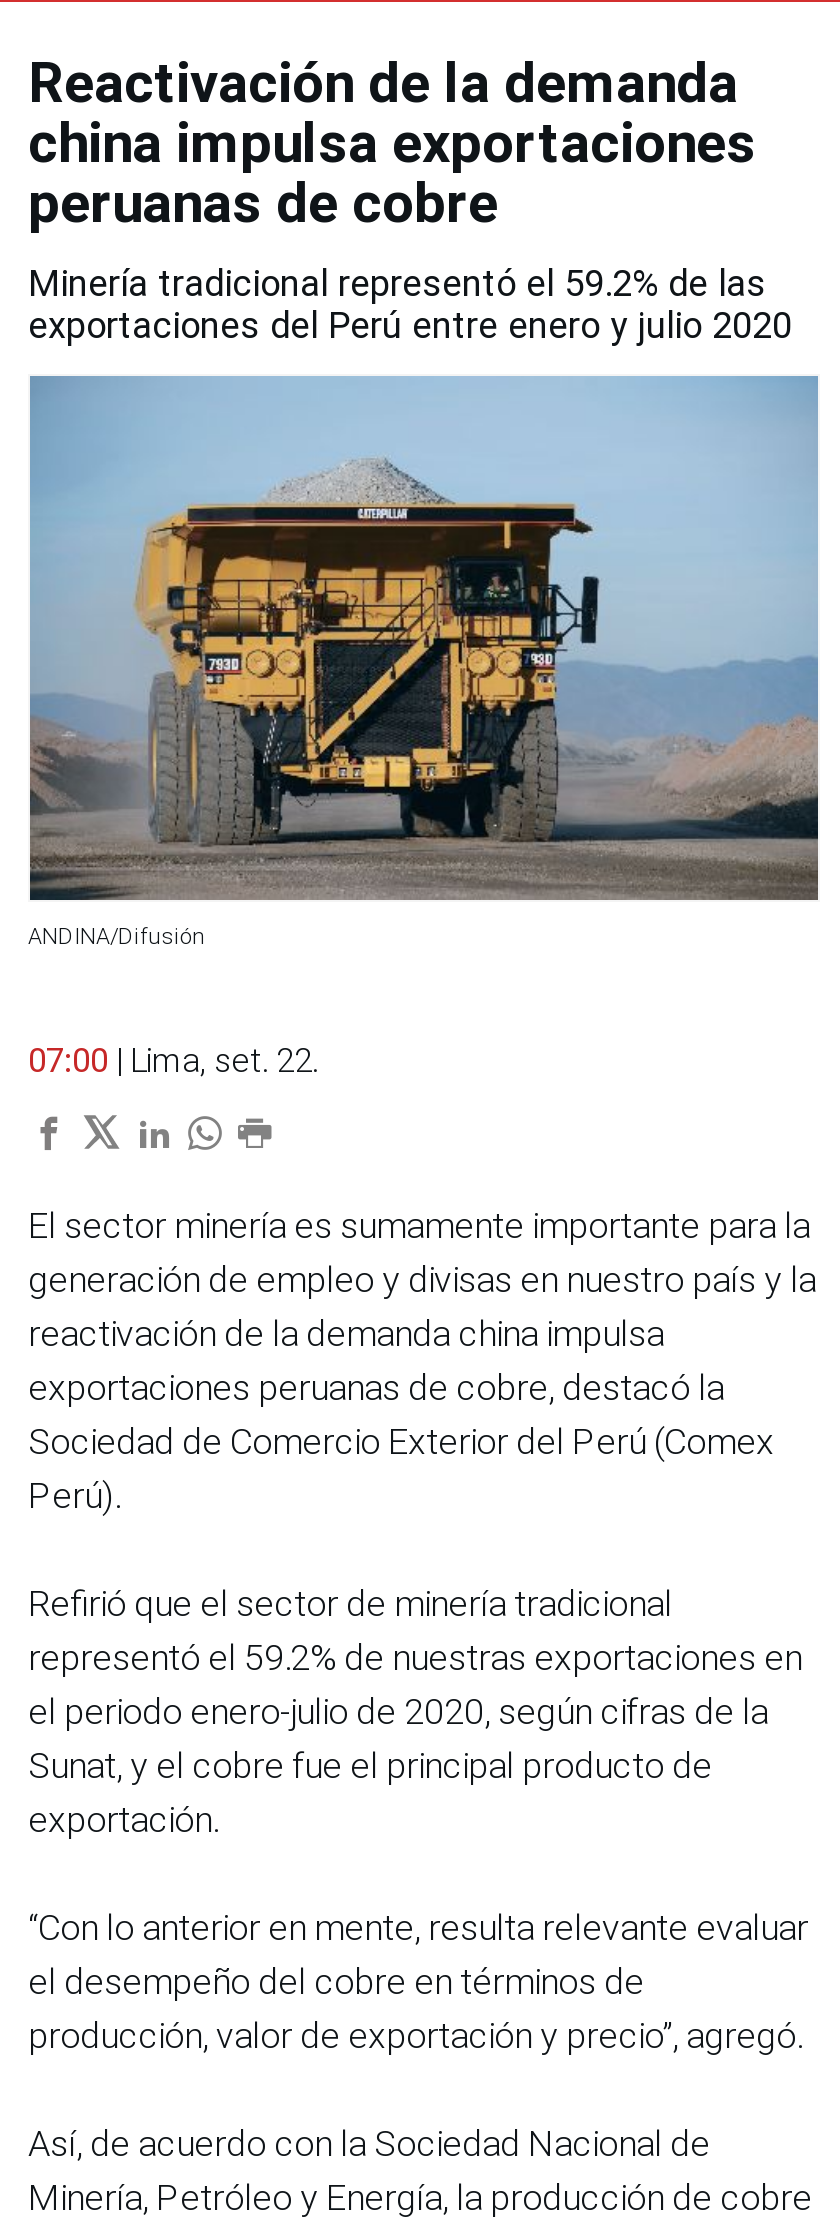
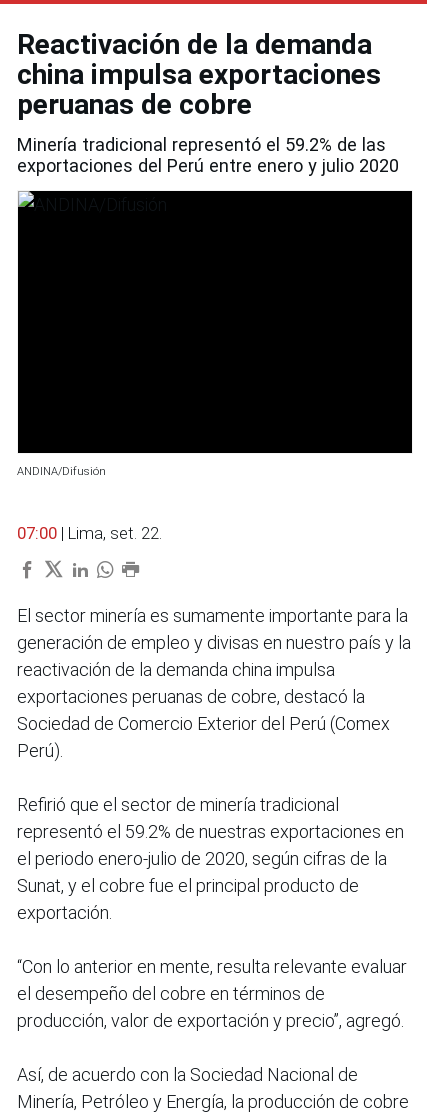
- [image]
